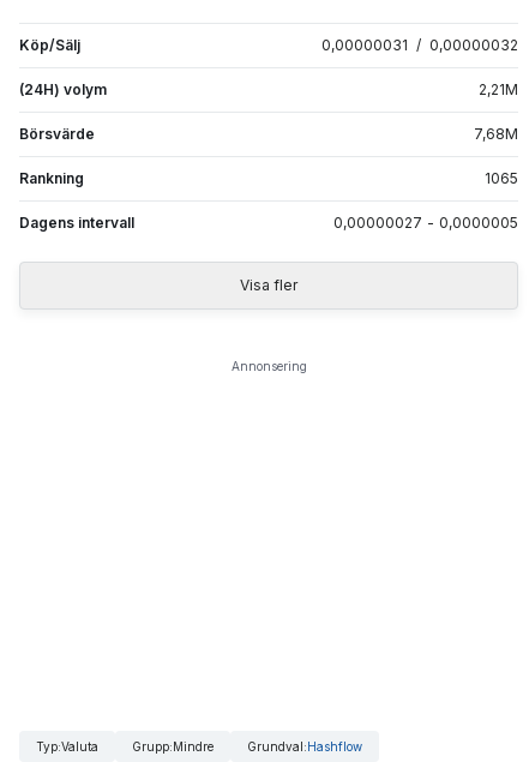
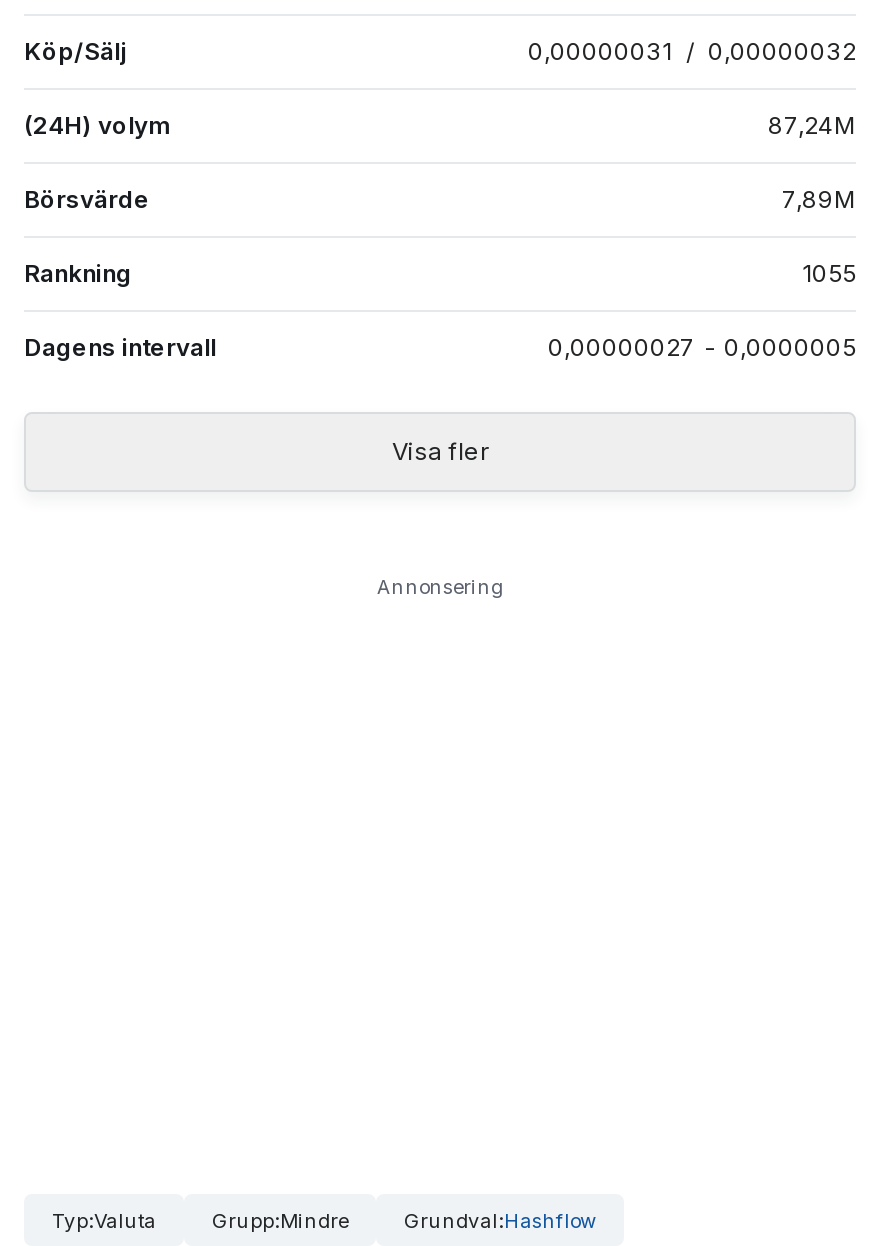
- 2,21M
+ 87,24M

- 7,68M
+ 7,89M

- 1065
+ 1055
